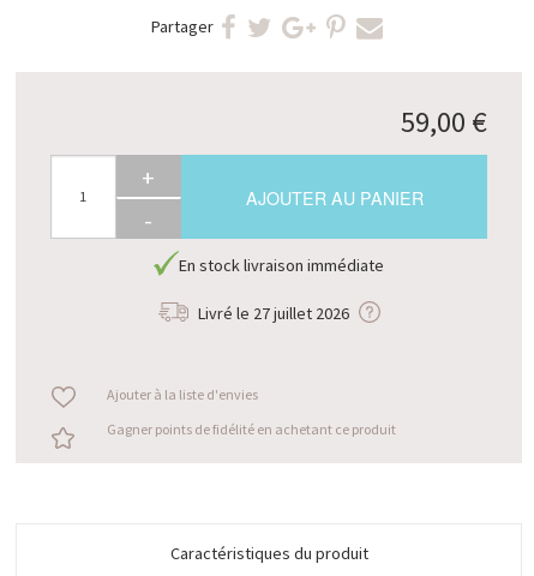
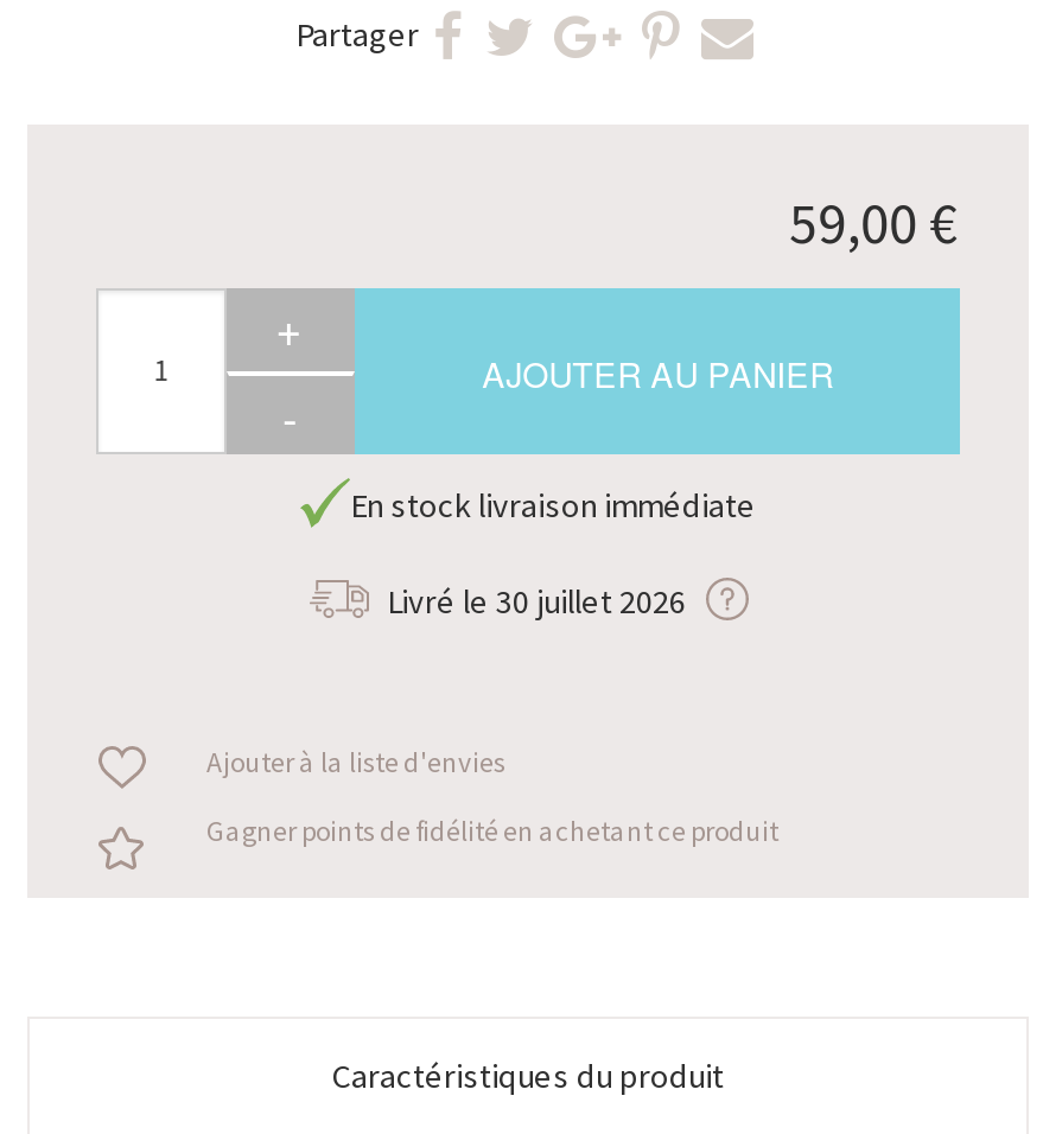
- Livré le 27 juillet 2026
+ Livré le 30 juillet 2026
